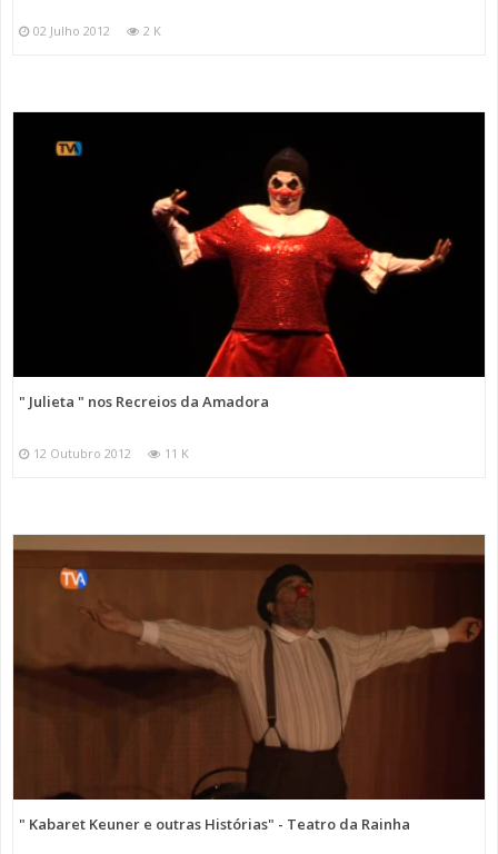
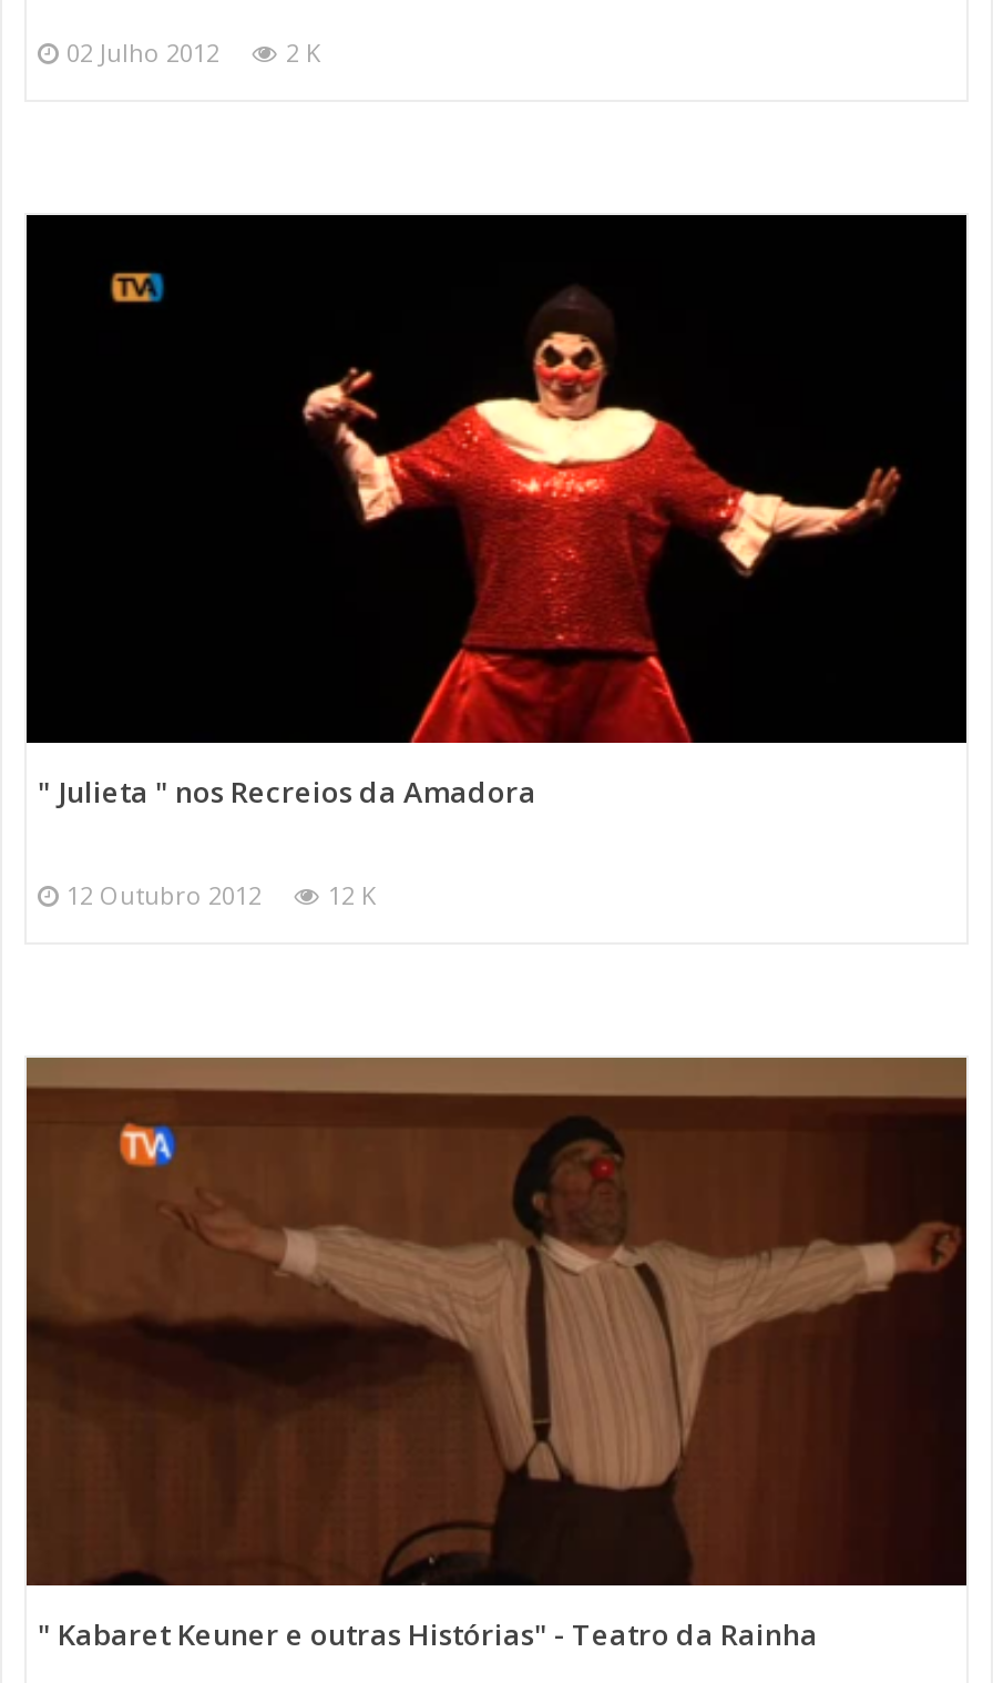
- 12 Outubro 2012 11 K
+ 12 Outubro 2012 12 K
